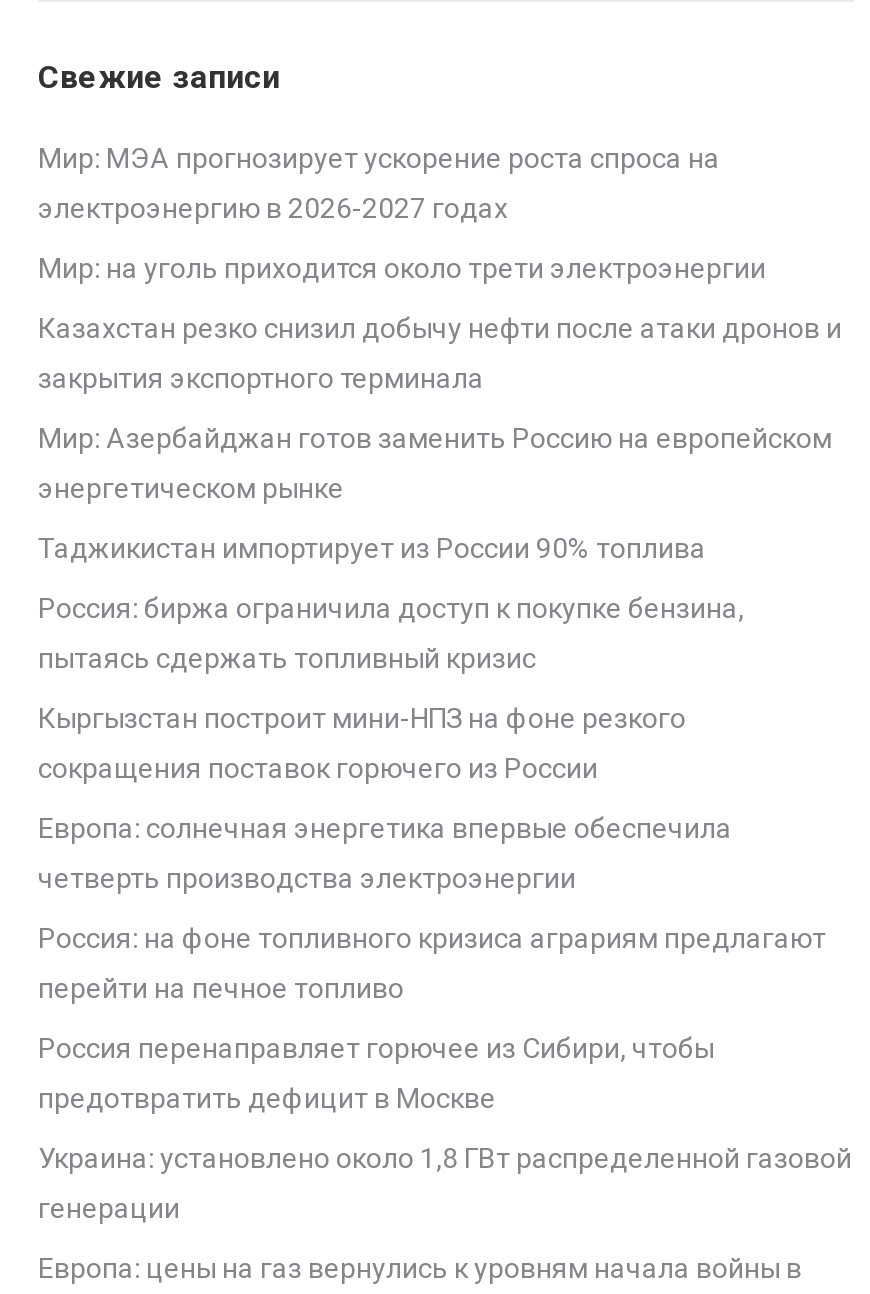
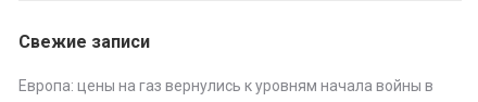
- Мир: МЭА прогнозирует ускорение роста спроса на
- электроэнергию в 2026-2027 годах
- Мир: на уголь приходится около трети электроэнергии
- Казахстан резко снизил добычу нефти после атаки дронов и
- закрытия экспортного терминала
- Мир: Азербайджан готов заменить Россию на европейском
- энергетическом рынке
- Таджикистан импортирует из России 90% топлива
- Россия: биржа ограничила доступ к покупке бензина,
- пытаясь сдержать топливный кризис
- Кыргызстан построит мини-НПЗ на фоне резкого
- сокращения поставок горючего из России
- Европа: солнечная энергетика впервые обеспечила
- четверть производства электроэнергии
- Россия: на фоне топливного кризиса аграриям предлагают
- перейти на печное топливо
- Россия перенаправляет горючее из Сибири, чтобы
- предотвратить дефицит в Москве
- Украина: установлено около 1,8 ГВт распределенной газовой
- генерации
